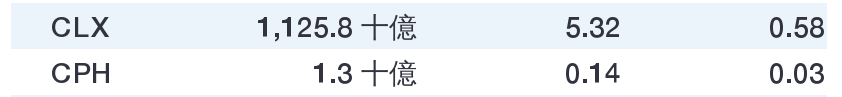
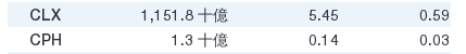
- 1,125.8十億
+ 1,151.8十億

- 5.32
+ 5.45

- 0.58
+ 0.59
